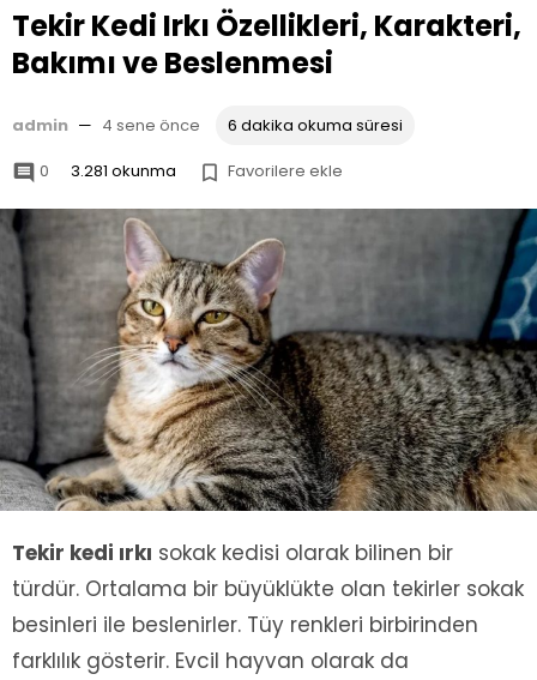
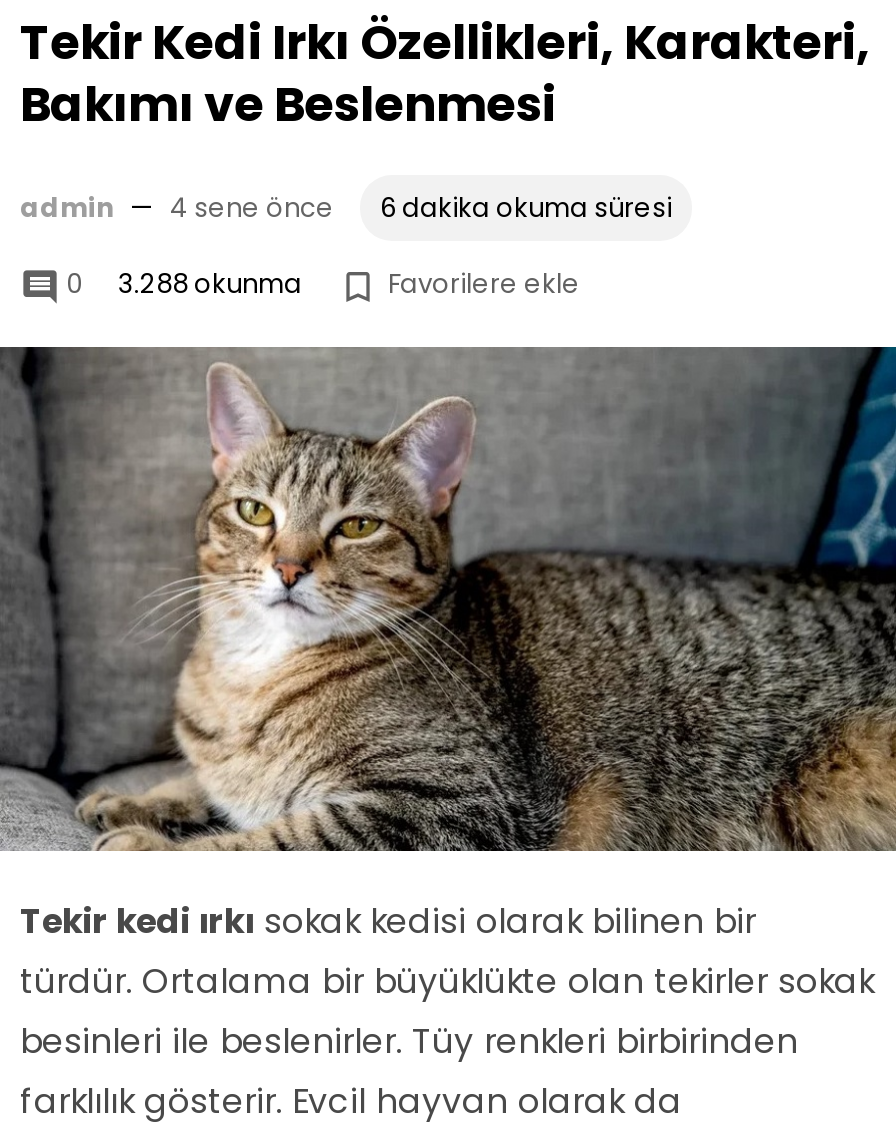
- 3.281 okunma
+ 3.288 okunma
